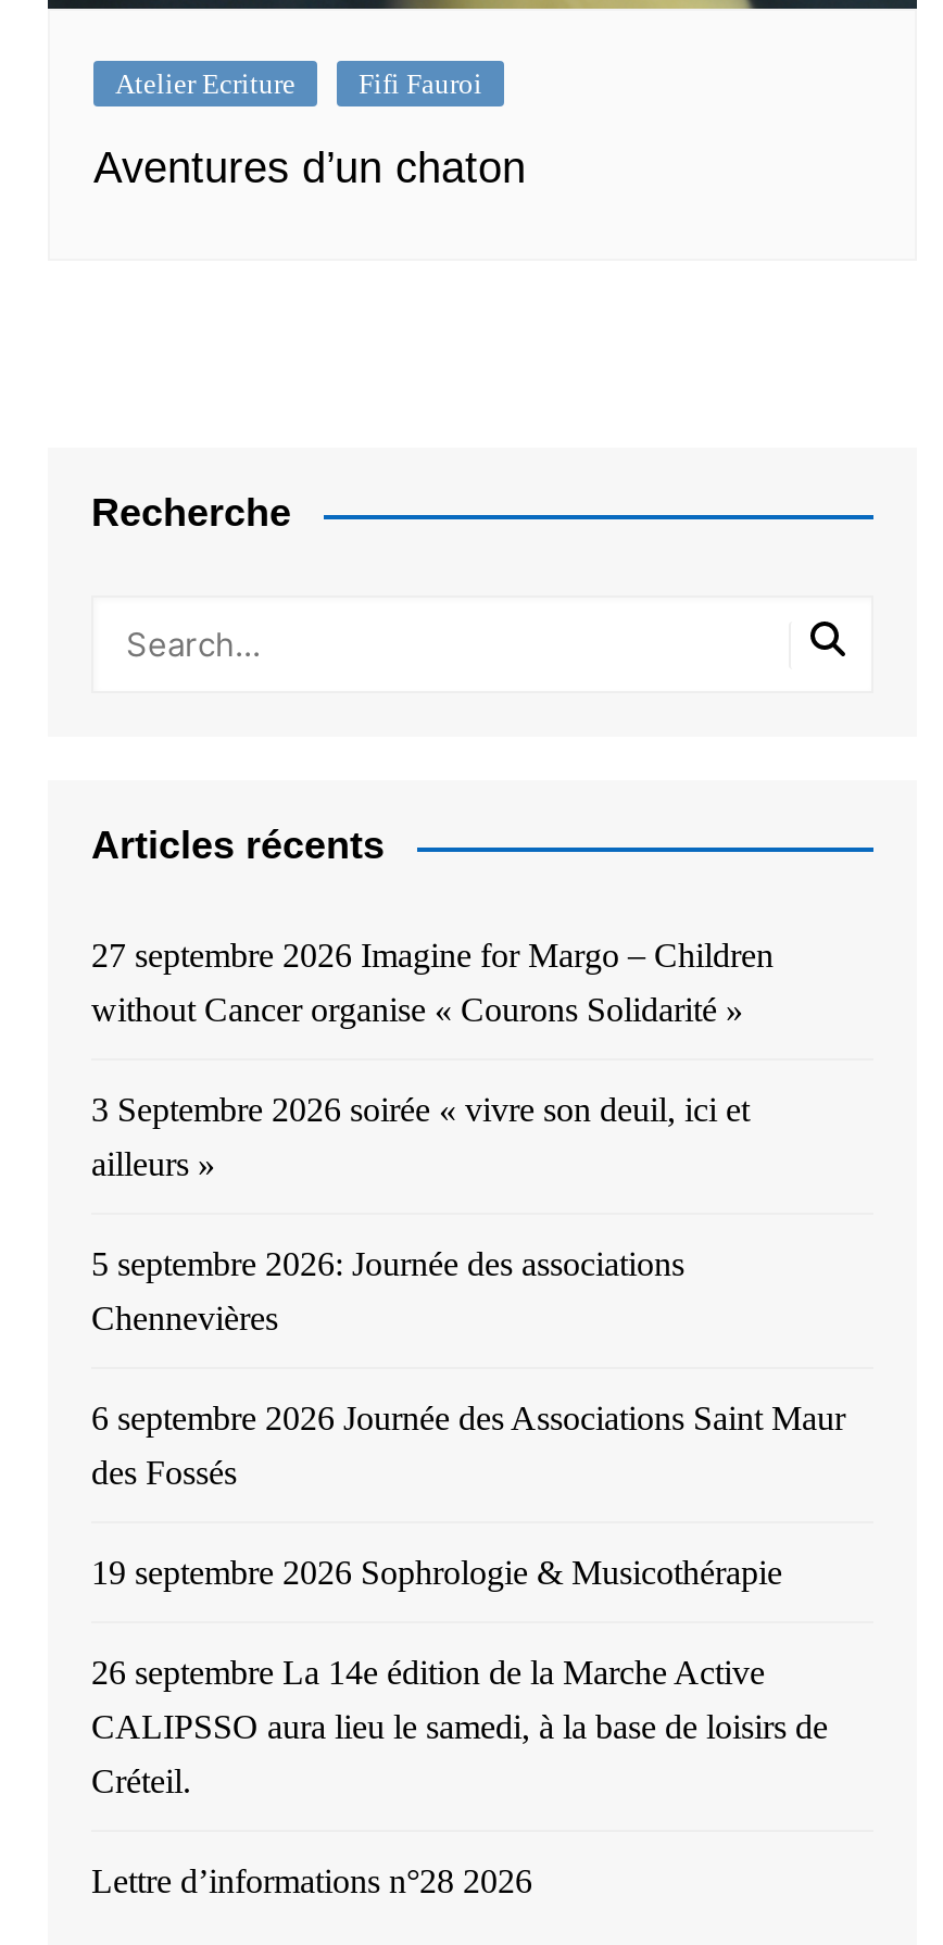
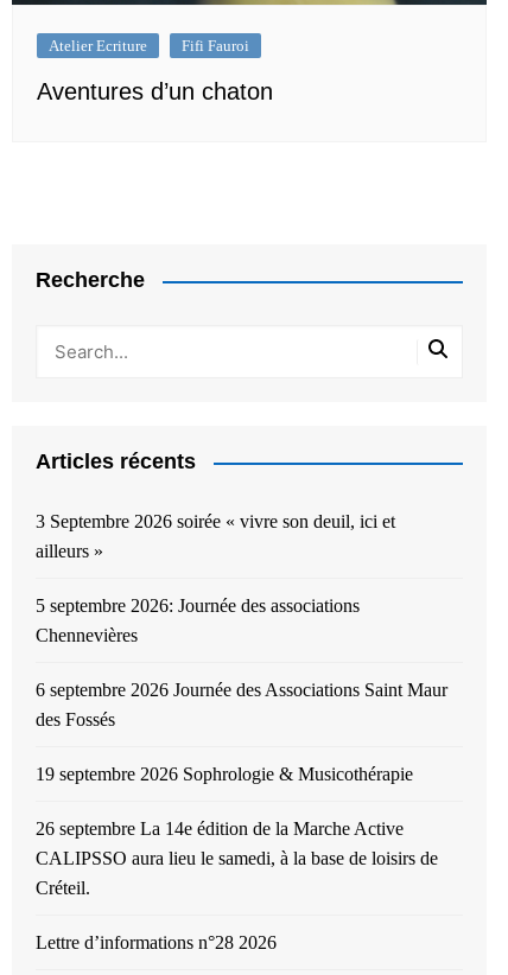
- 27 septembre 2026 Imagine for Margo – Children
- without Cancer organise « Courons Solidarité »
